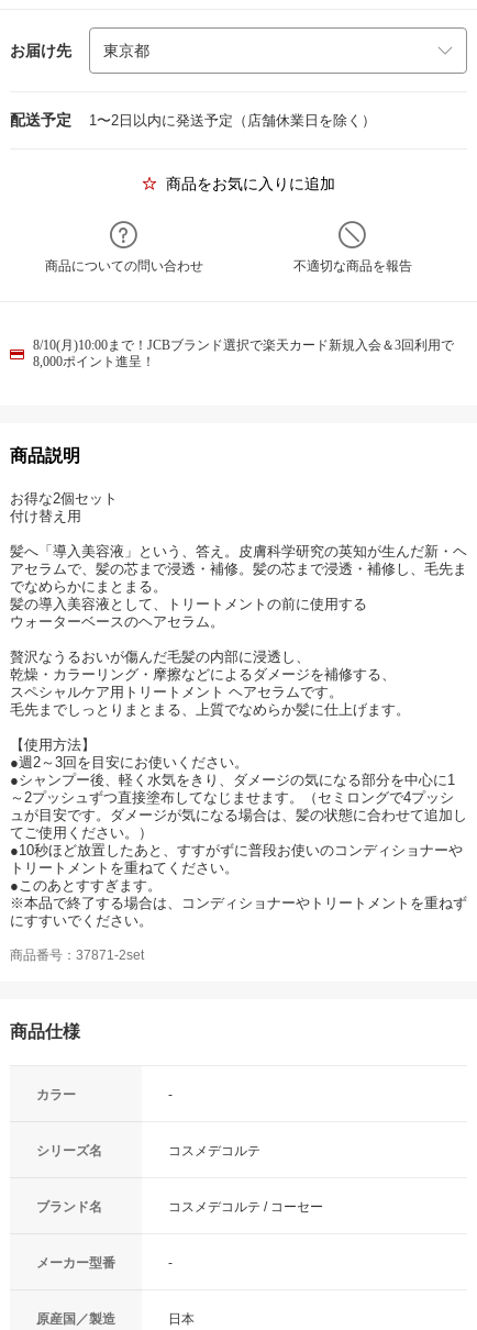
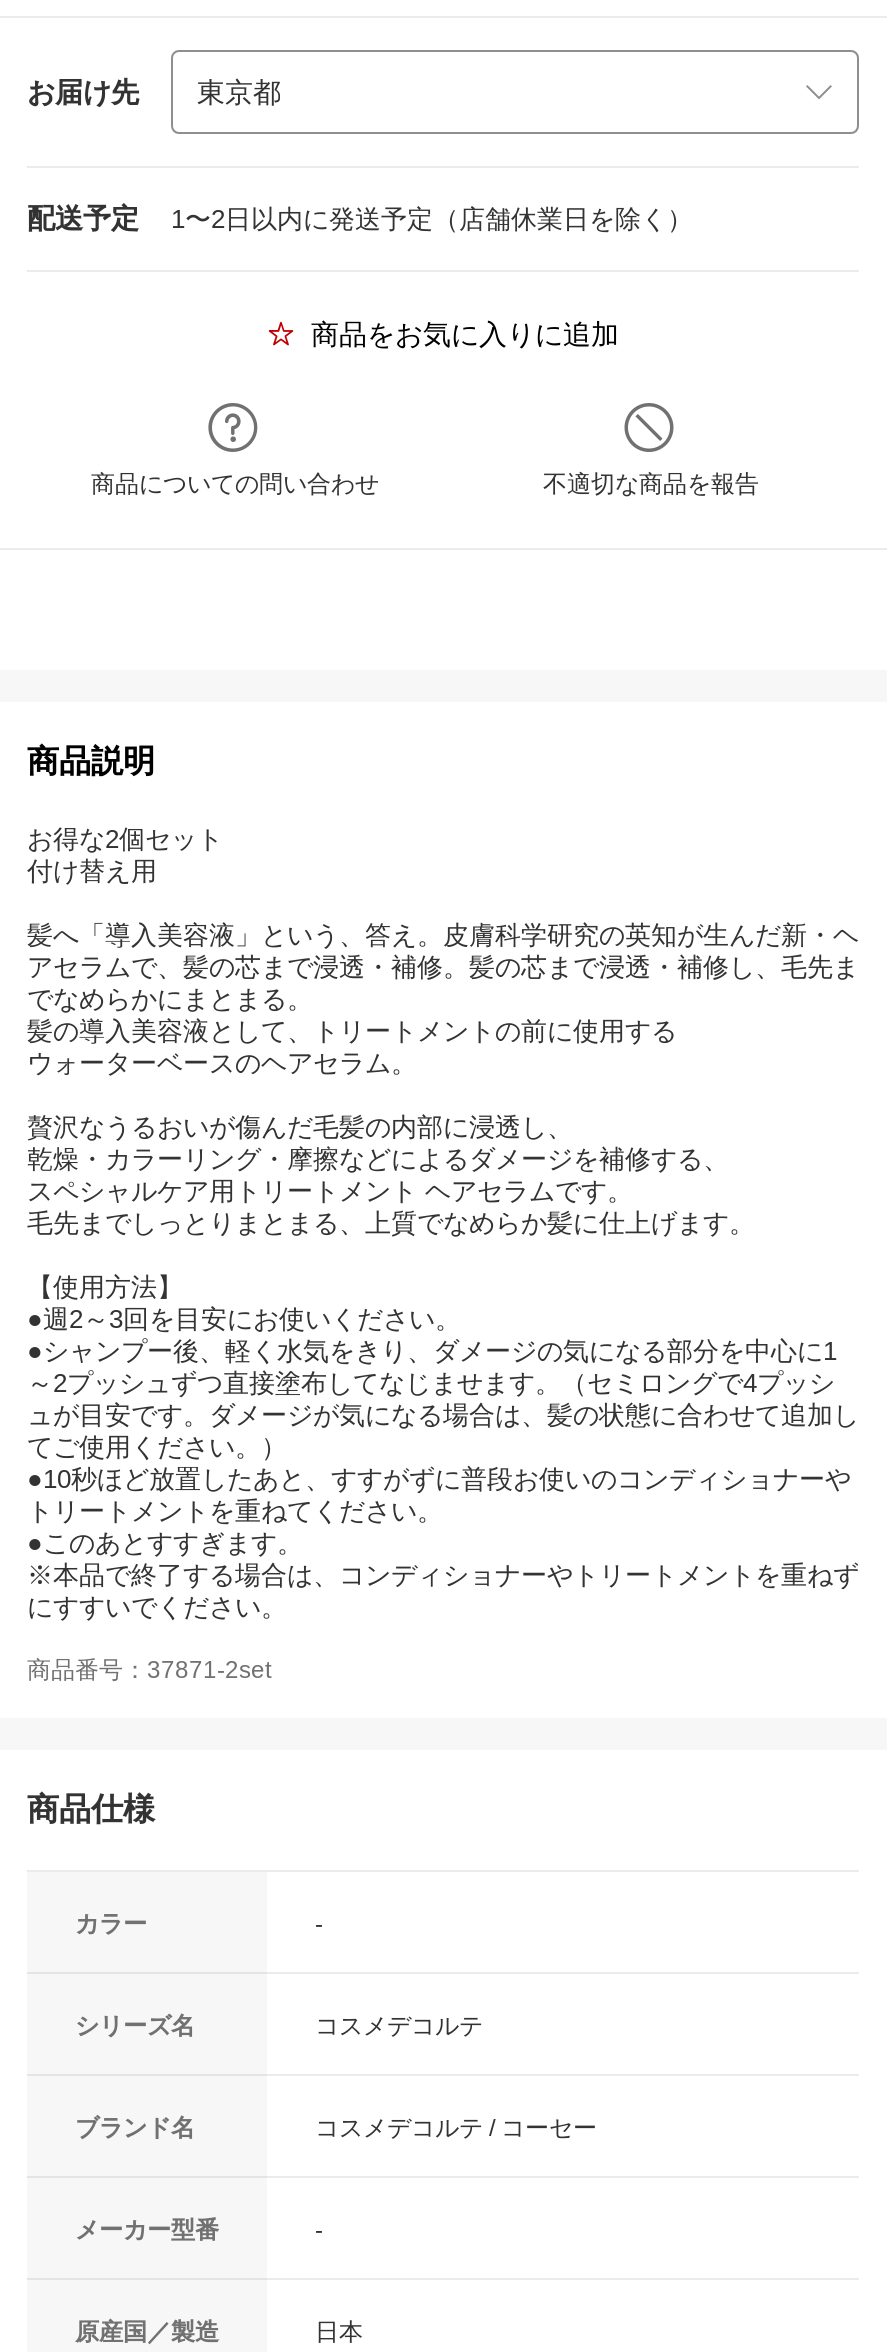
- 8/10(月)10:00まで！JCBブランド選択で楽天カード新規入会＆3回利用で
- 8,000ポイント進呈！
